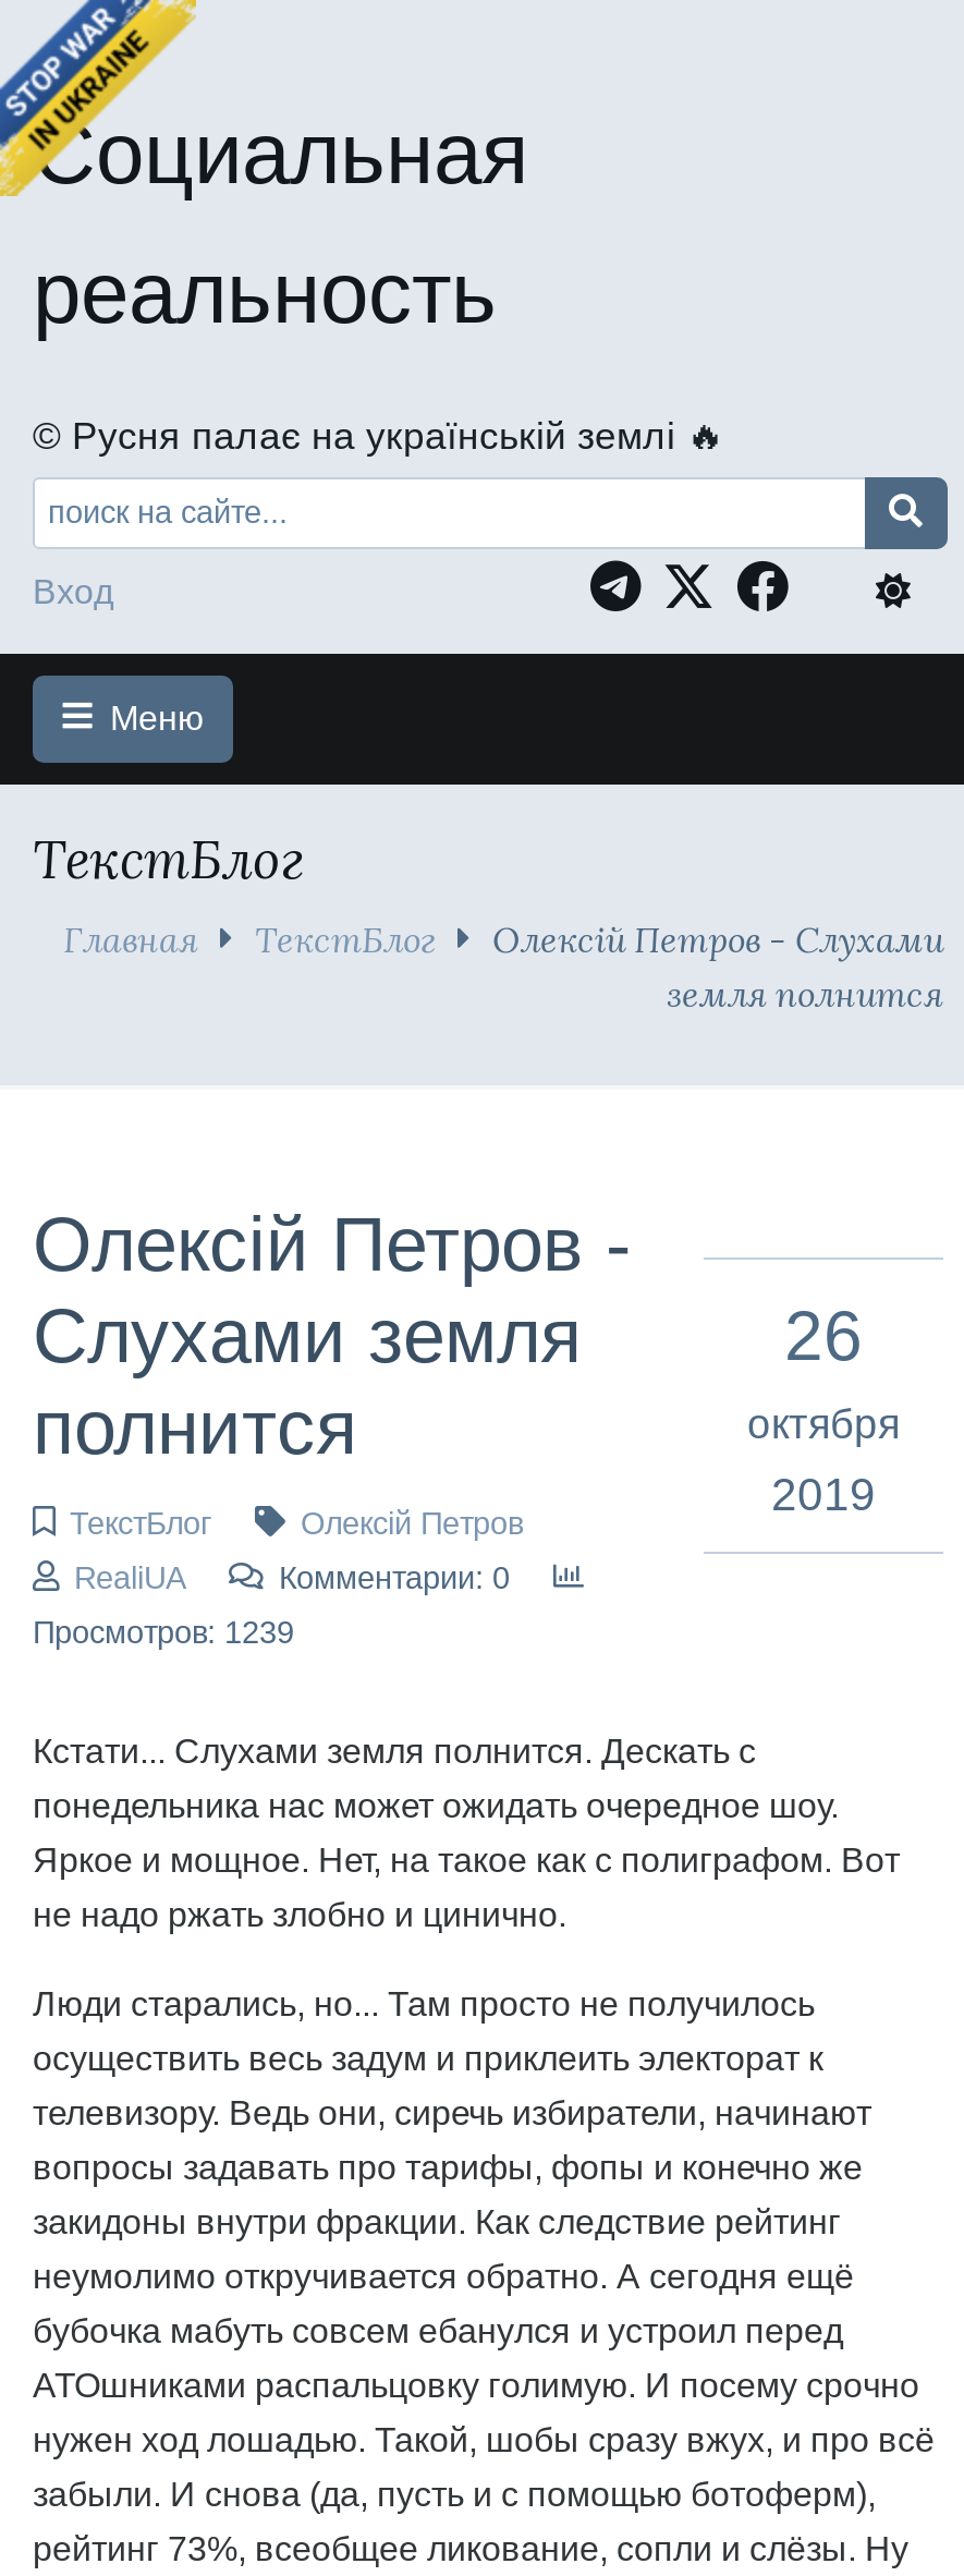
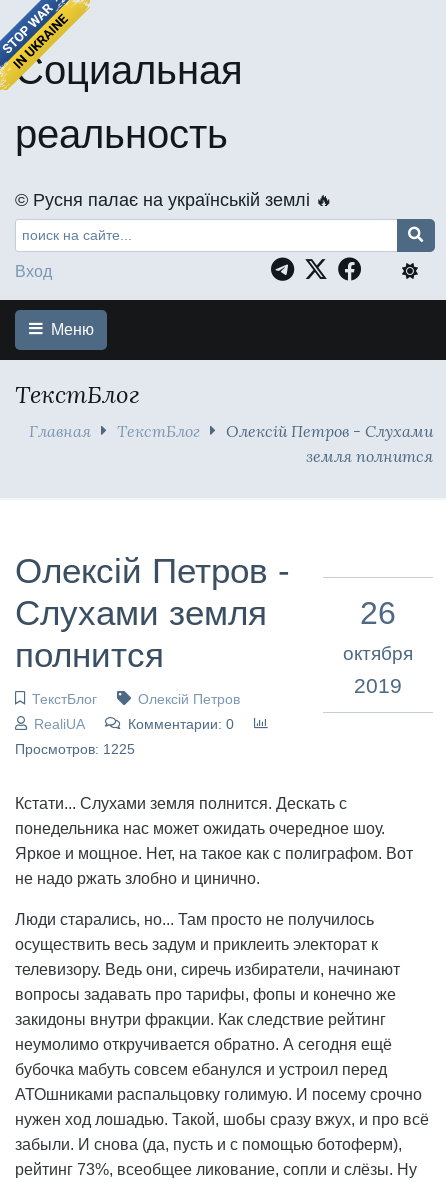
- Просмотров: 1239
+ Просмотров: 1225
